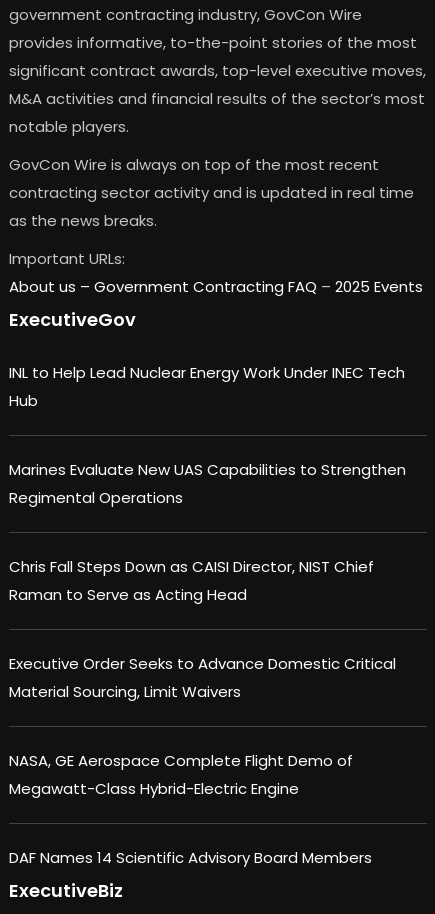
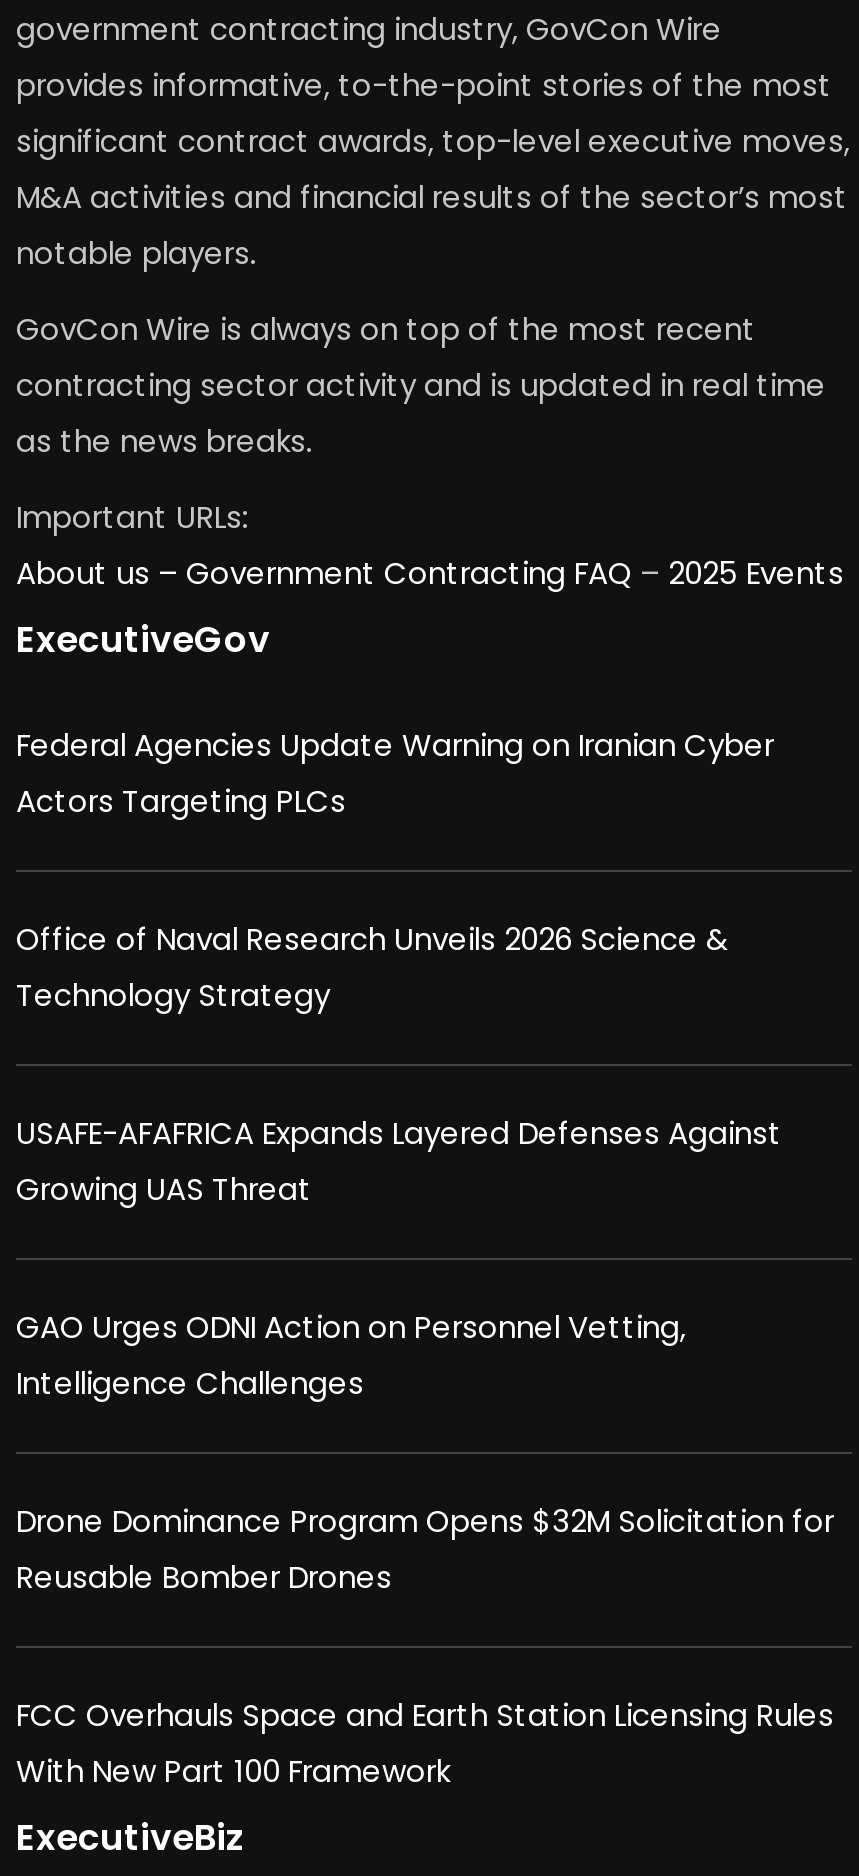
- INL to Help Lead Nuclear Energy Work Under INEC Tech
- Hub
+ Federal Agencies Update Warning on Iranian Cyber
+ Actors Targeting PLCs

- Marines Evaluate New UAS Capabilities to Strengthen
- Regimental Operations
+ Office of Naval Research Unveils 2026 Science &
+ Technology Strategy

- Chris Fall Steps Down as CAISI Director, NIST Chief
- Raman to Serve as Acting Head
+ USAFE-AFAFRICA Expands Layered Defenses Against
+ Growing UAS Threat

- Executive Order Seeks to Advance Domestic Critical
- Material Sourcing, Limit Waivers
+ GAO Urges ODNI Action on Personnel Vetting,
+ Intelligence Challenges

- NASA, GE Aerospace Complete Flight Demo of
- Megawatt-Class Hybrid-Electric Engine
+ Drone Dominance Program Opens $32M Solicitation for
+ Reusable Bomber Drones

- DAF Names 14 Scientific Advisory Board Members
+ FCC Overhauls Space and Earth Station Licensing Rules
+ With New Part 100 Framework
